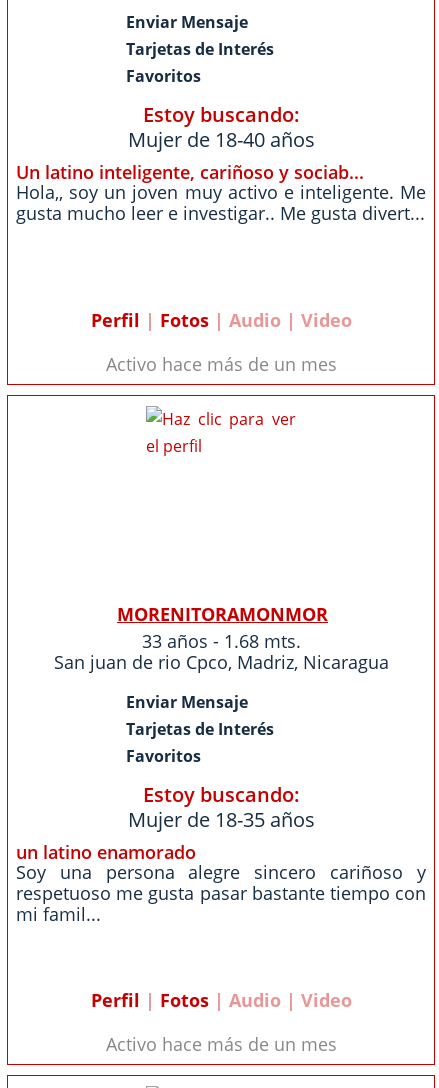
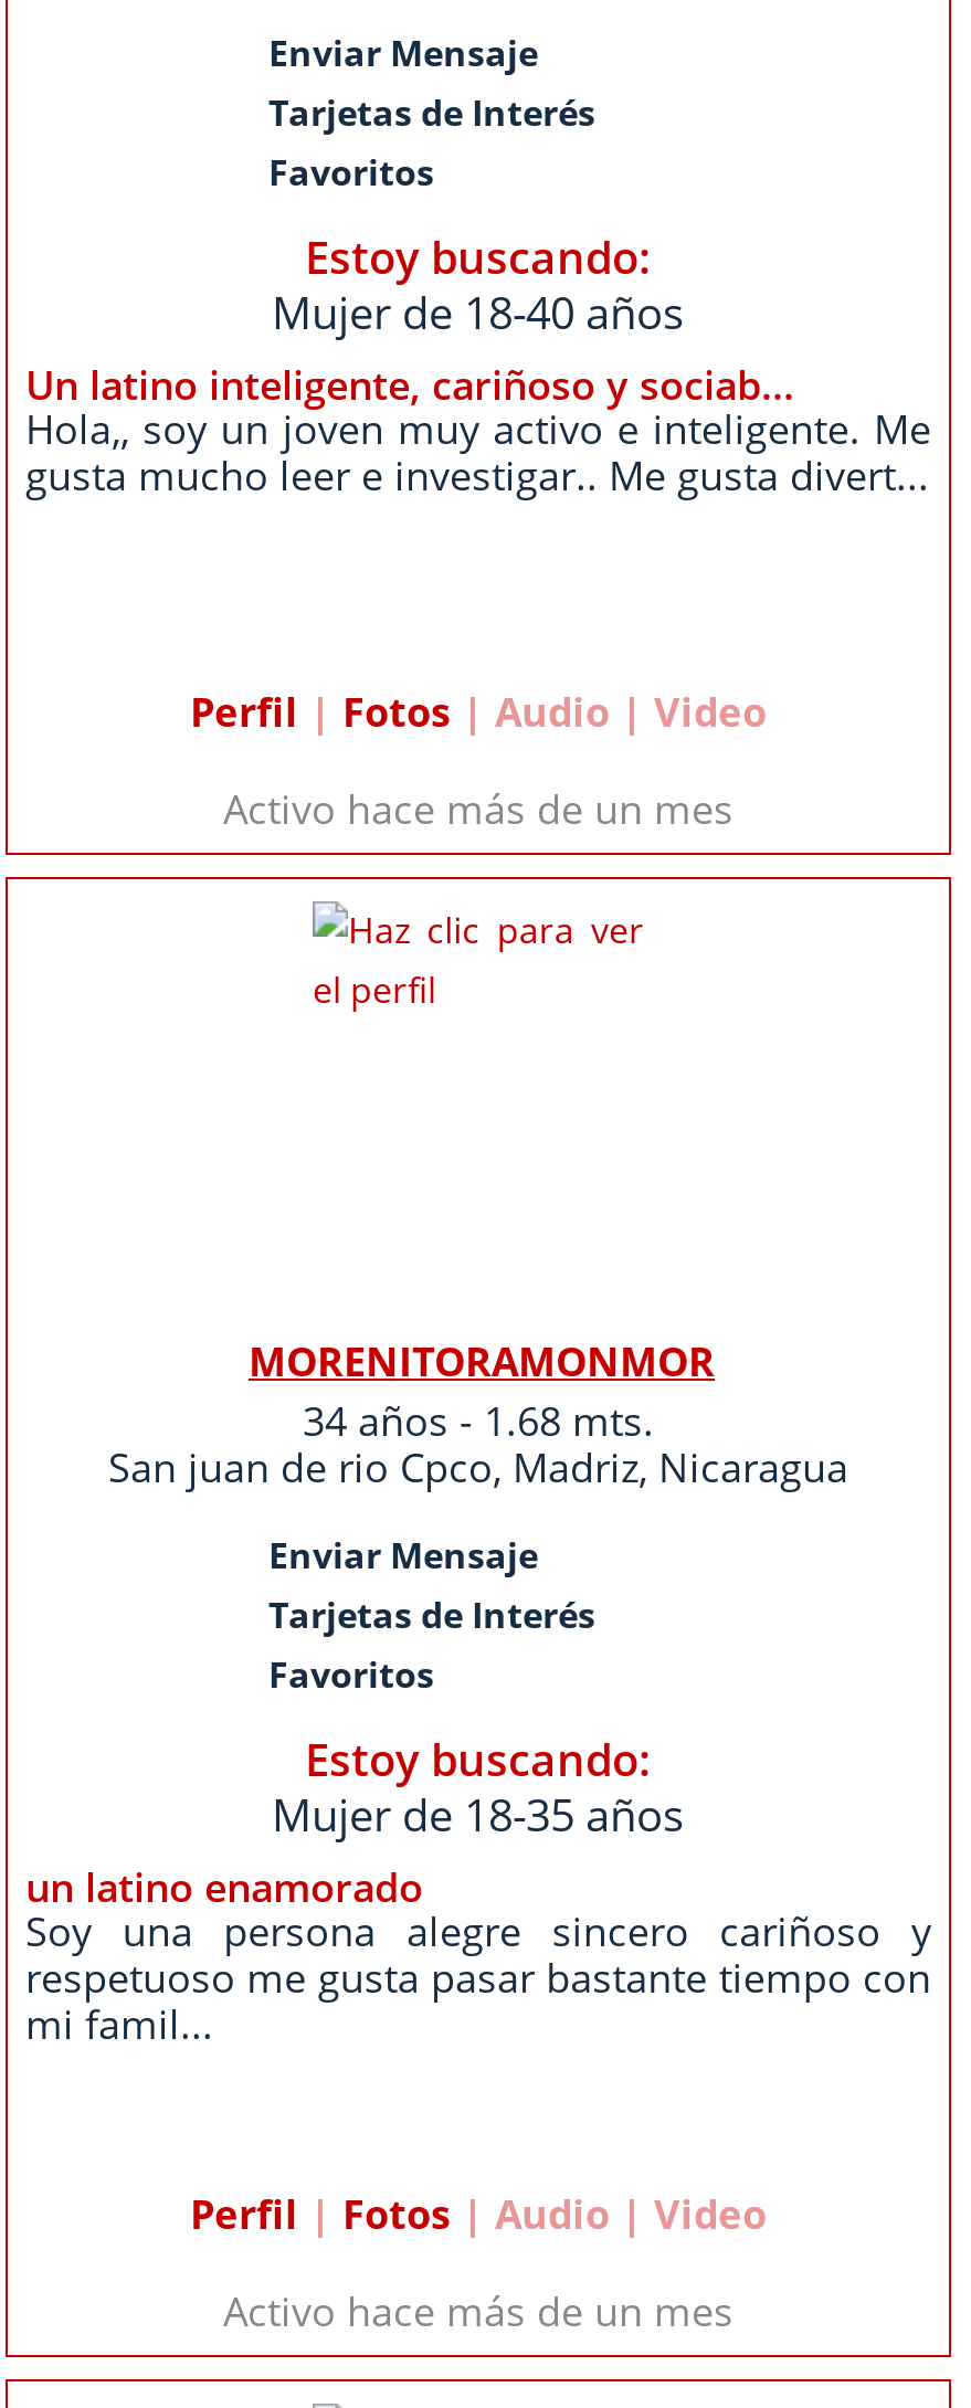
- 33 años - 1.68 mts.
+ 34 años - 1.68 mts.
